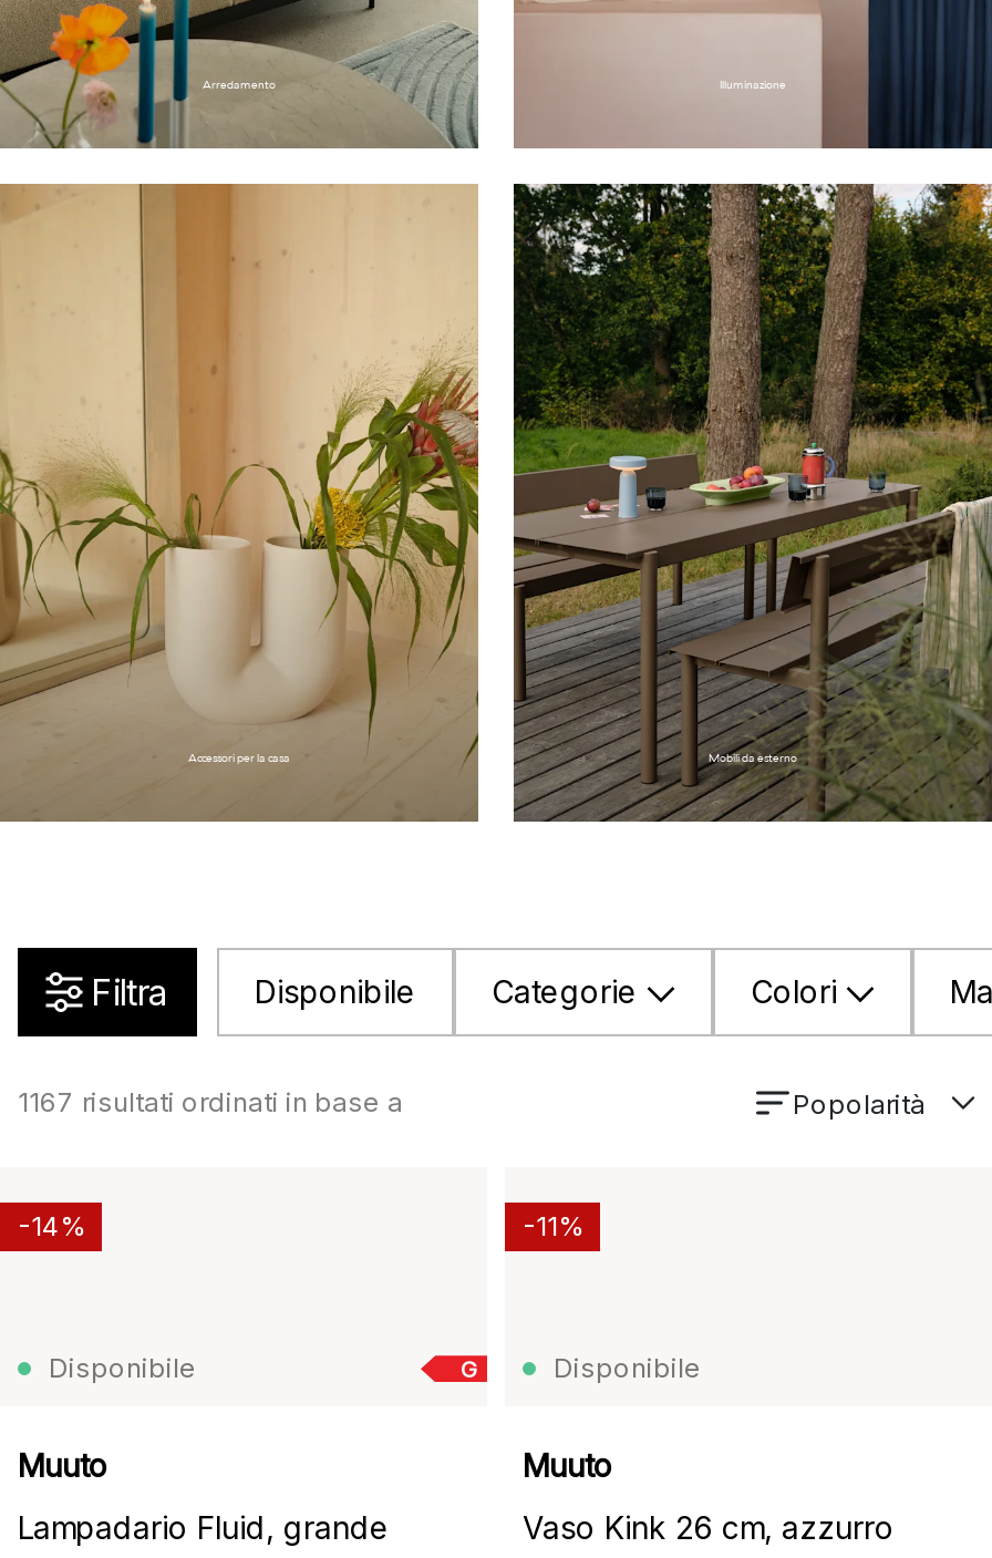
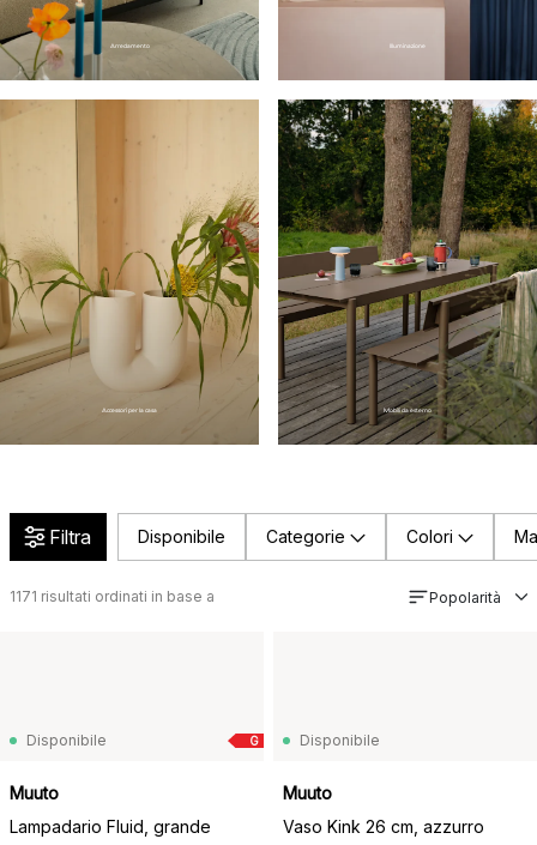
- 1167 risultati ordinati in base a
+ 1171 risultati ordinati in base a

- -14%

- -11%
